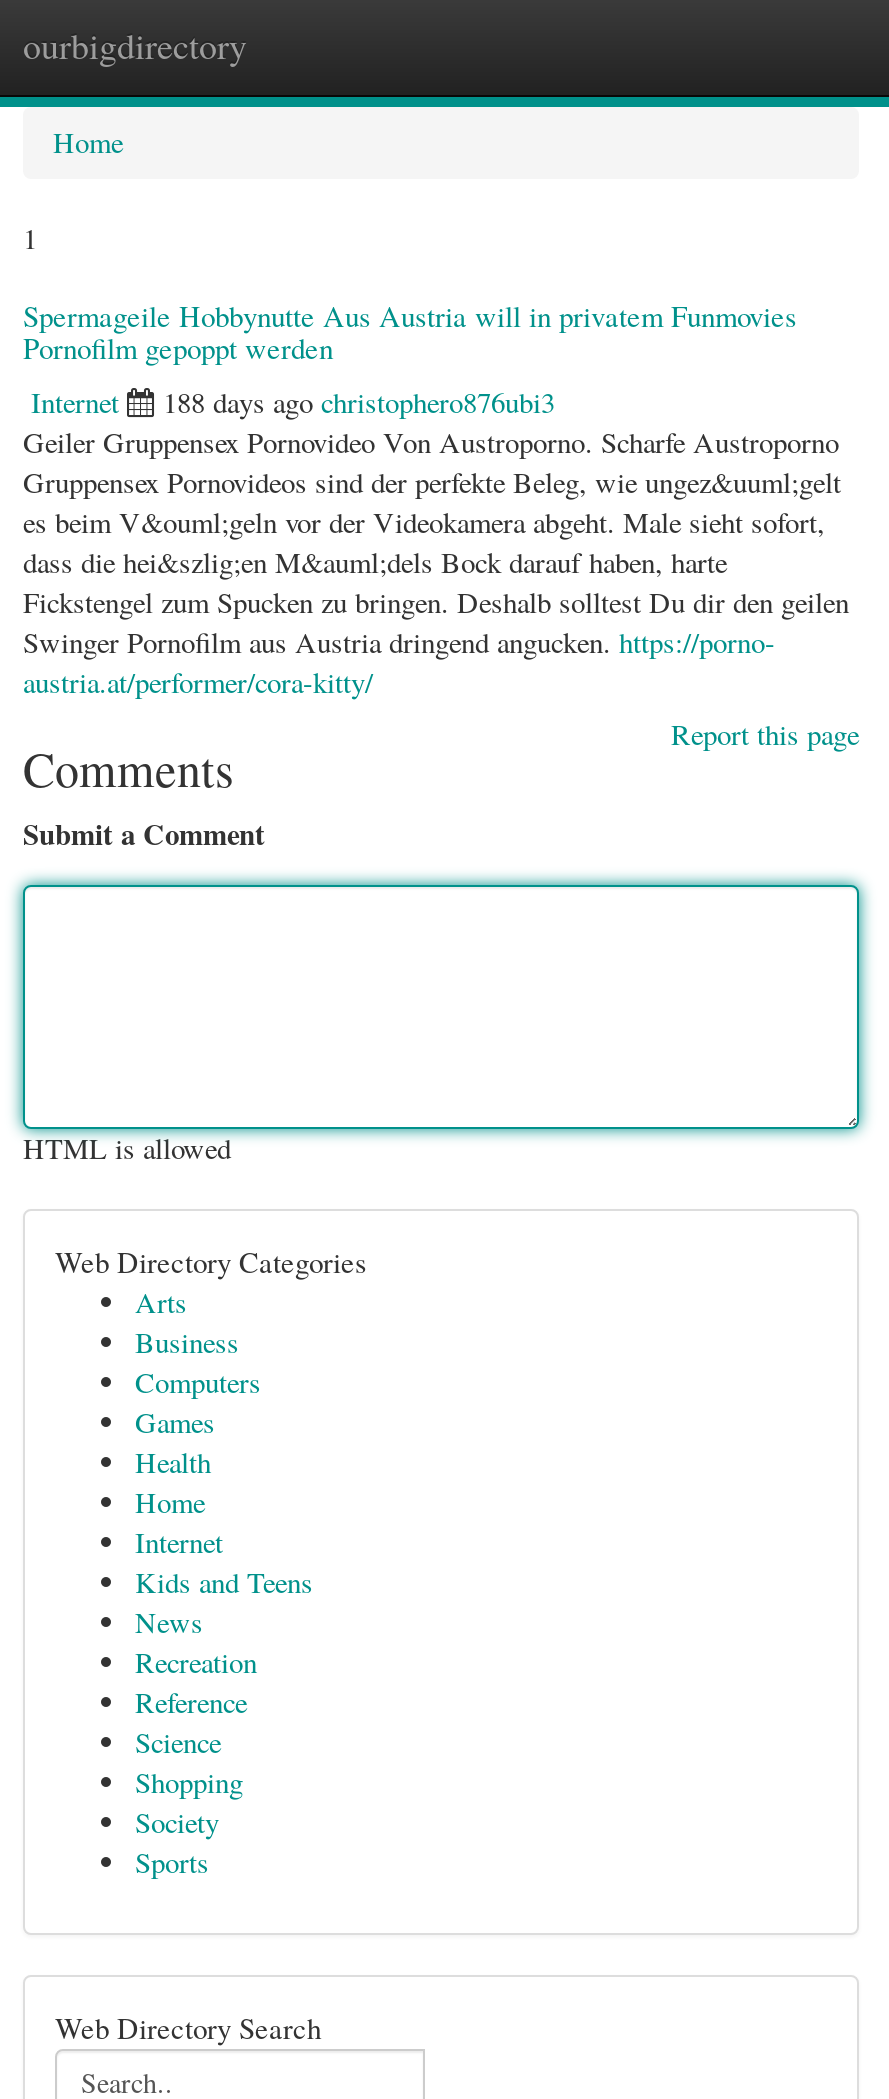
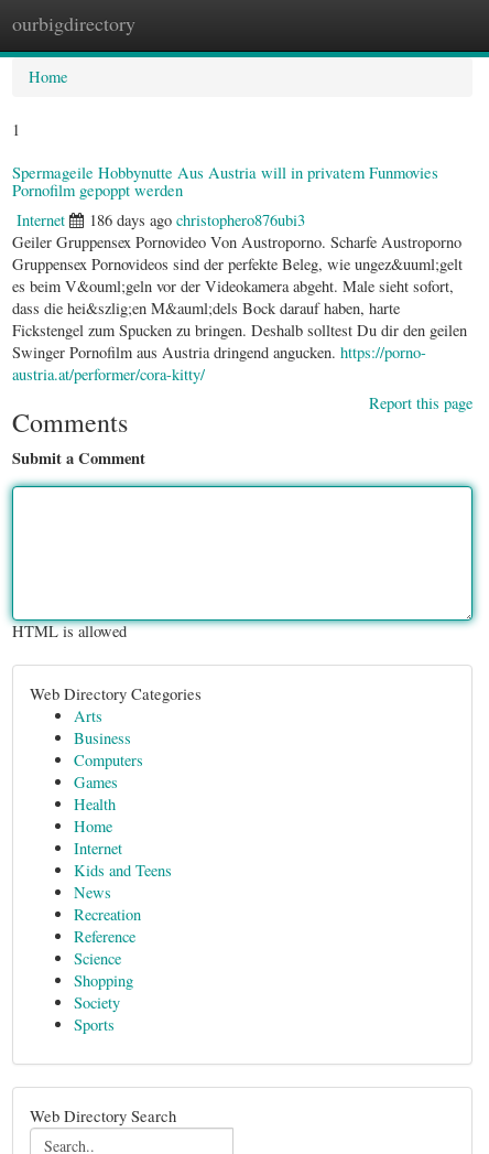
- 188 days ago christophero876ubi3
+ 186 days ago christophero876ubi3
